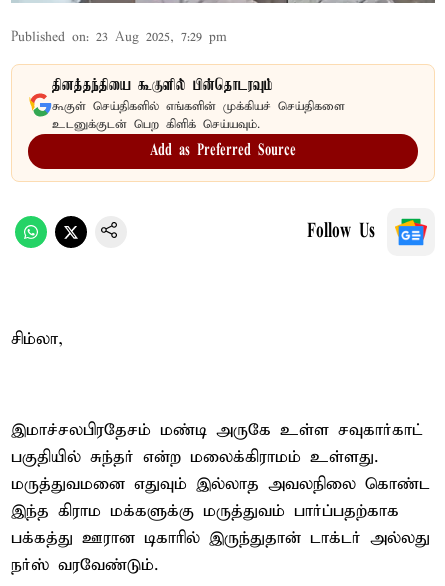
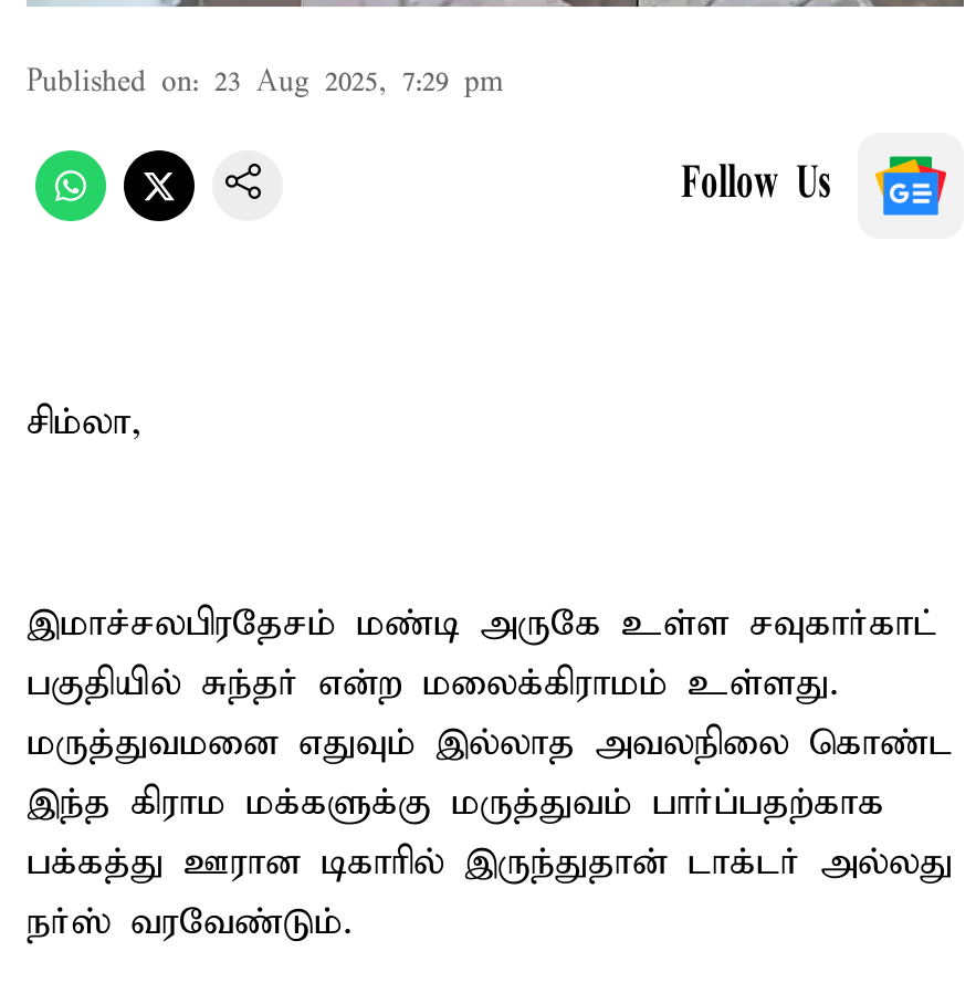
- [image]
- தினத்தந்தியை கூகுளில் பின்தொடரவும்
- கூகுள் செய்திகளில் எங்களின் முக்கியச் செய்திகளை
- உடனுக்குடன் பெற கிளிக் செய்யவும்.
- Add as Preferred Source
